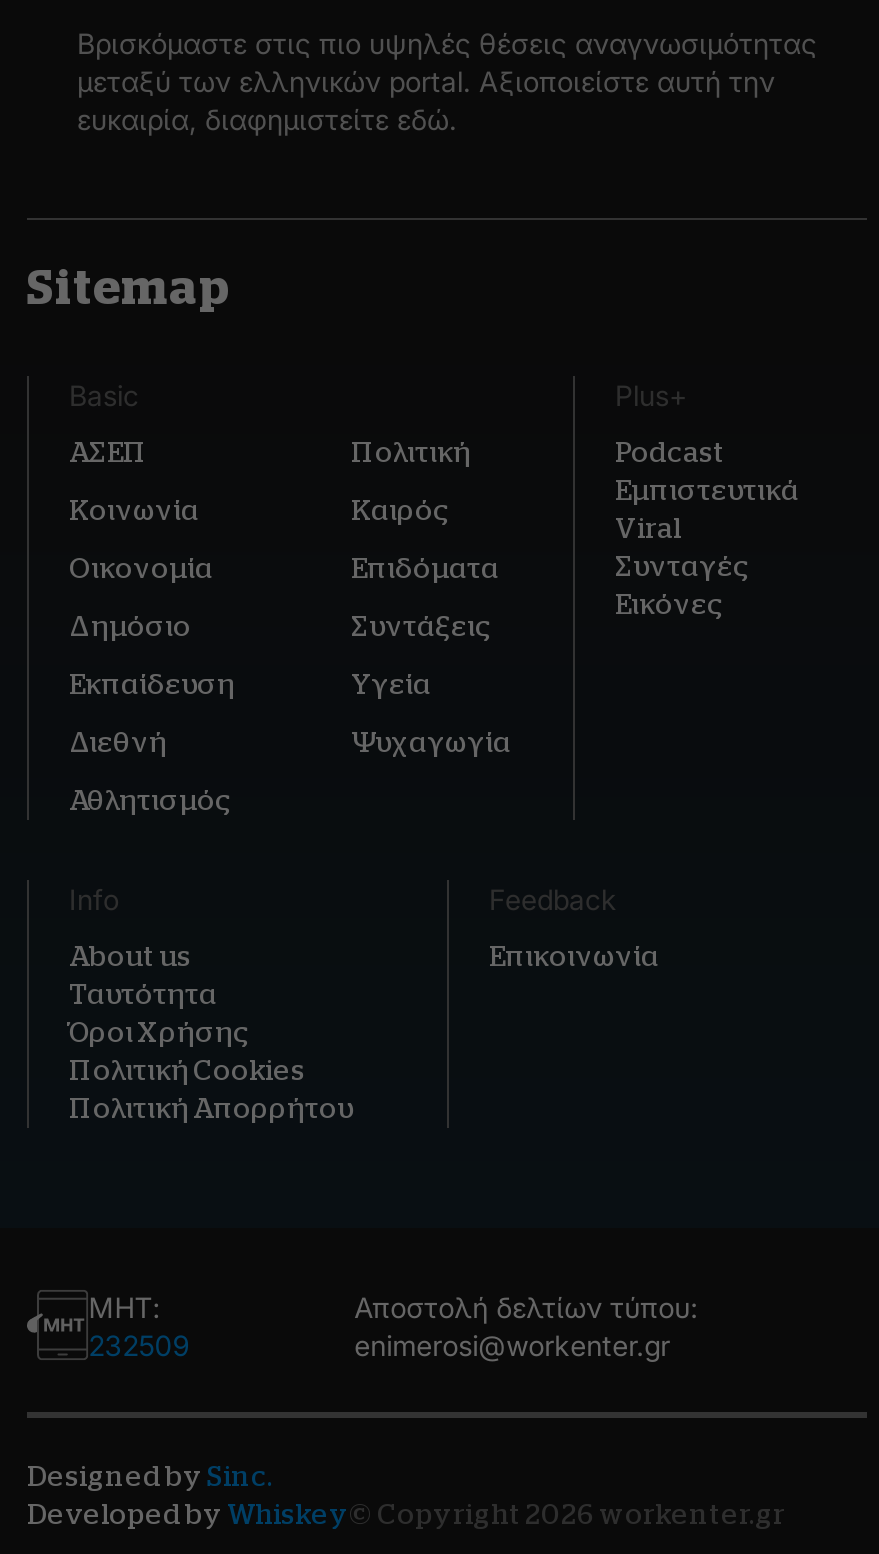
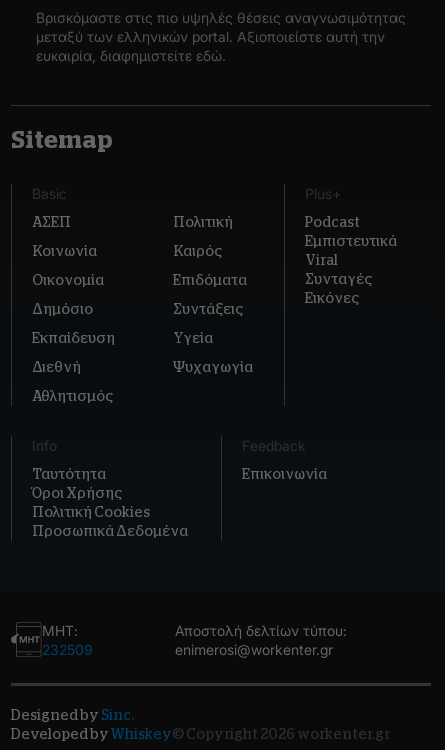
- About us

- Πολιτική Απορρήτου
+ Προσωπικά Δεδομένα
